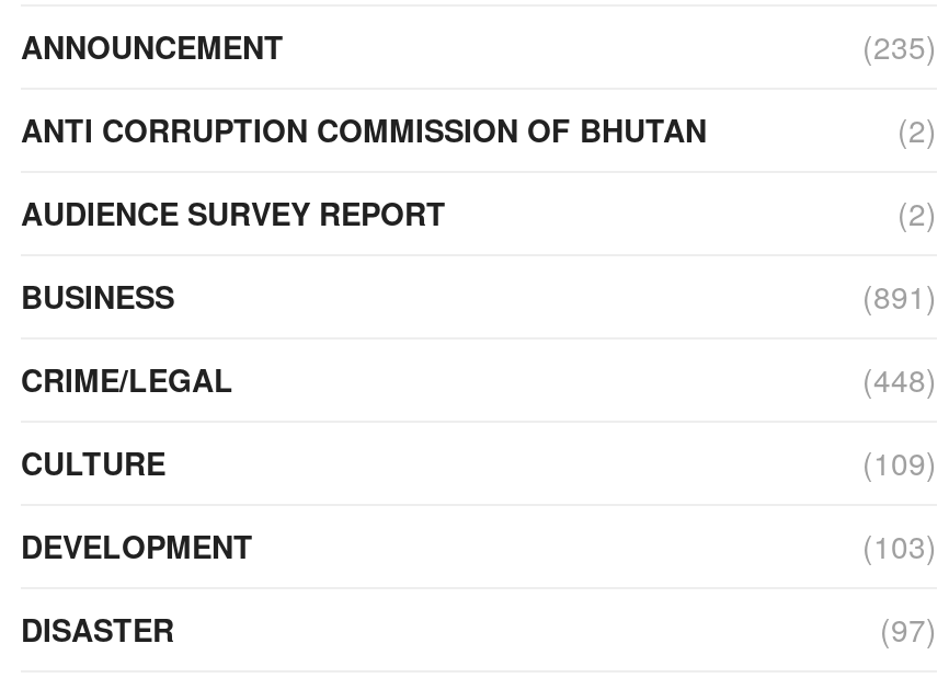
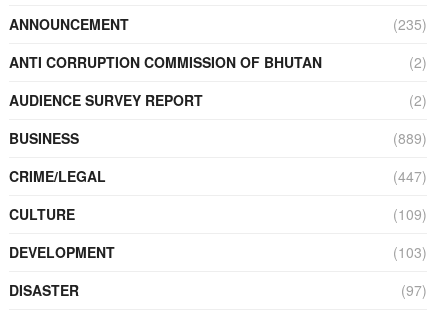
- (891)
+ (889)

- (448)
+ (447)
